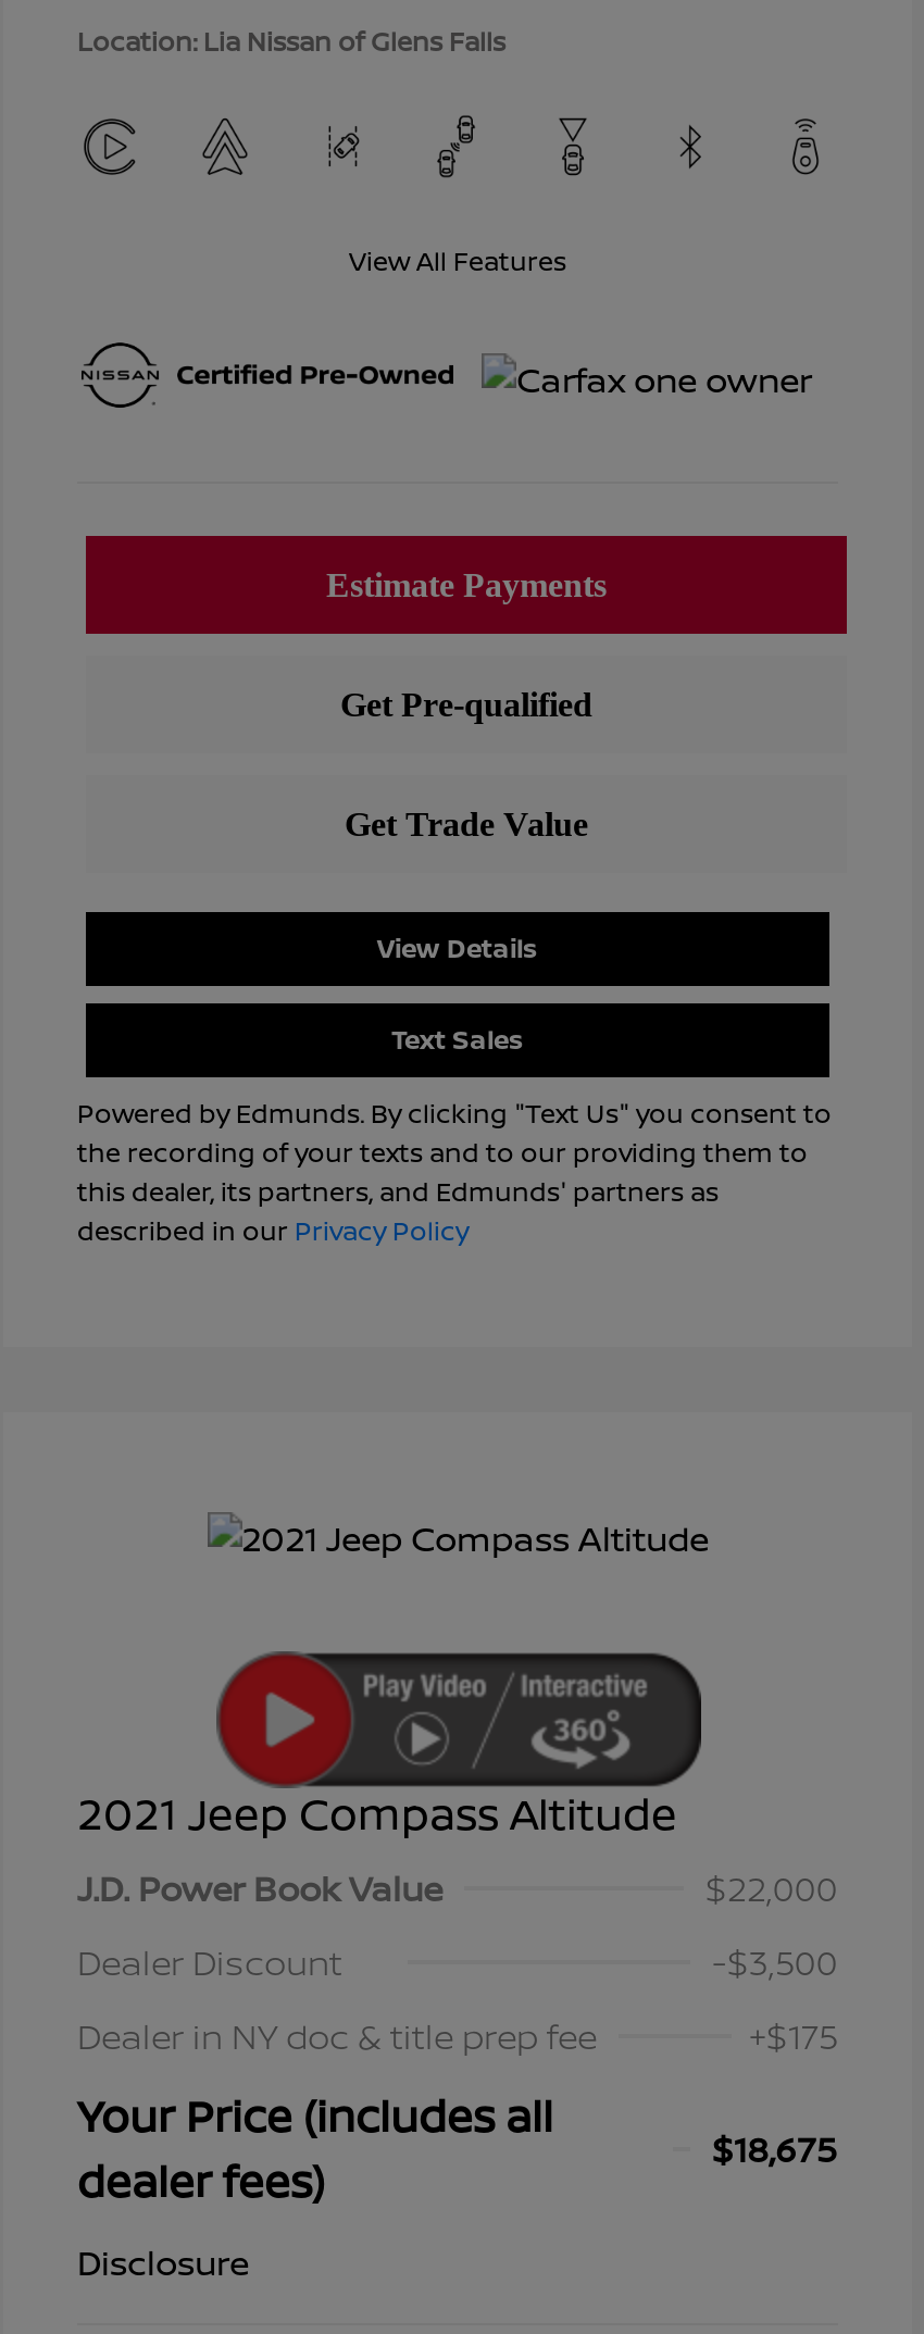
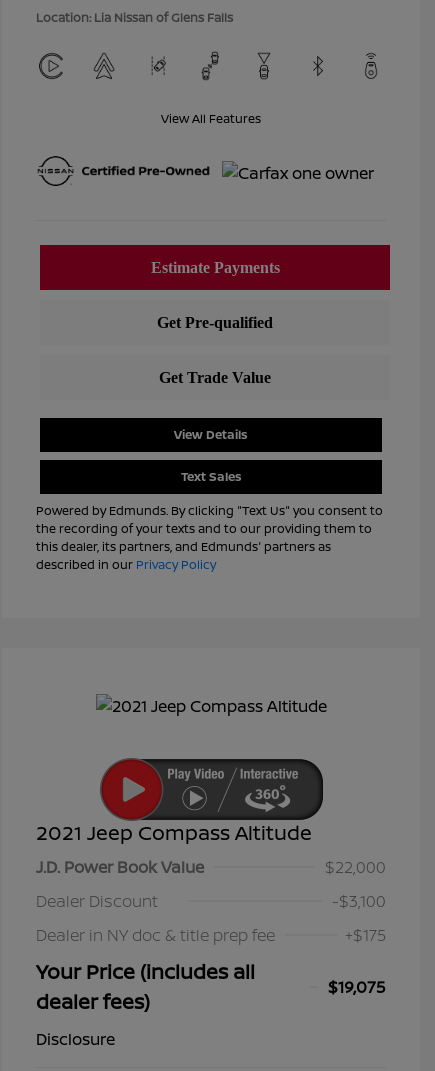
- -$3,500
+ -$3,100

- $18,675
+ $19,075
